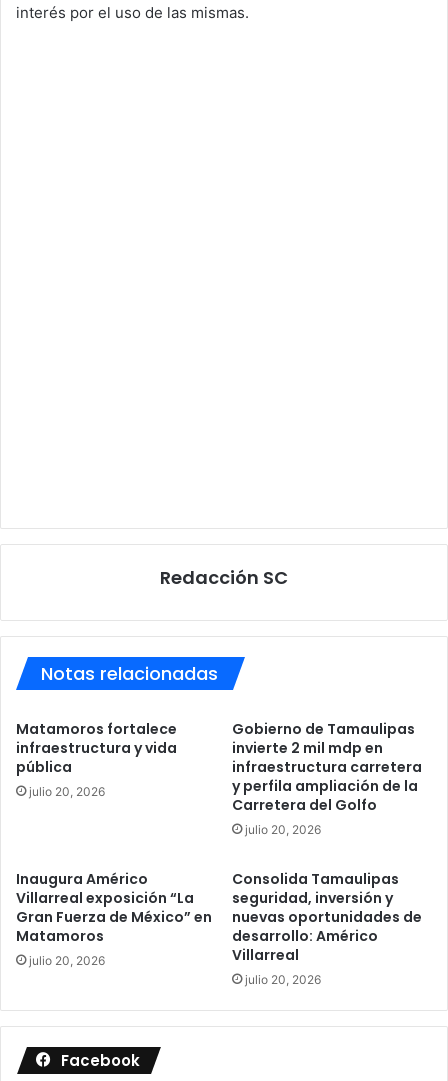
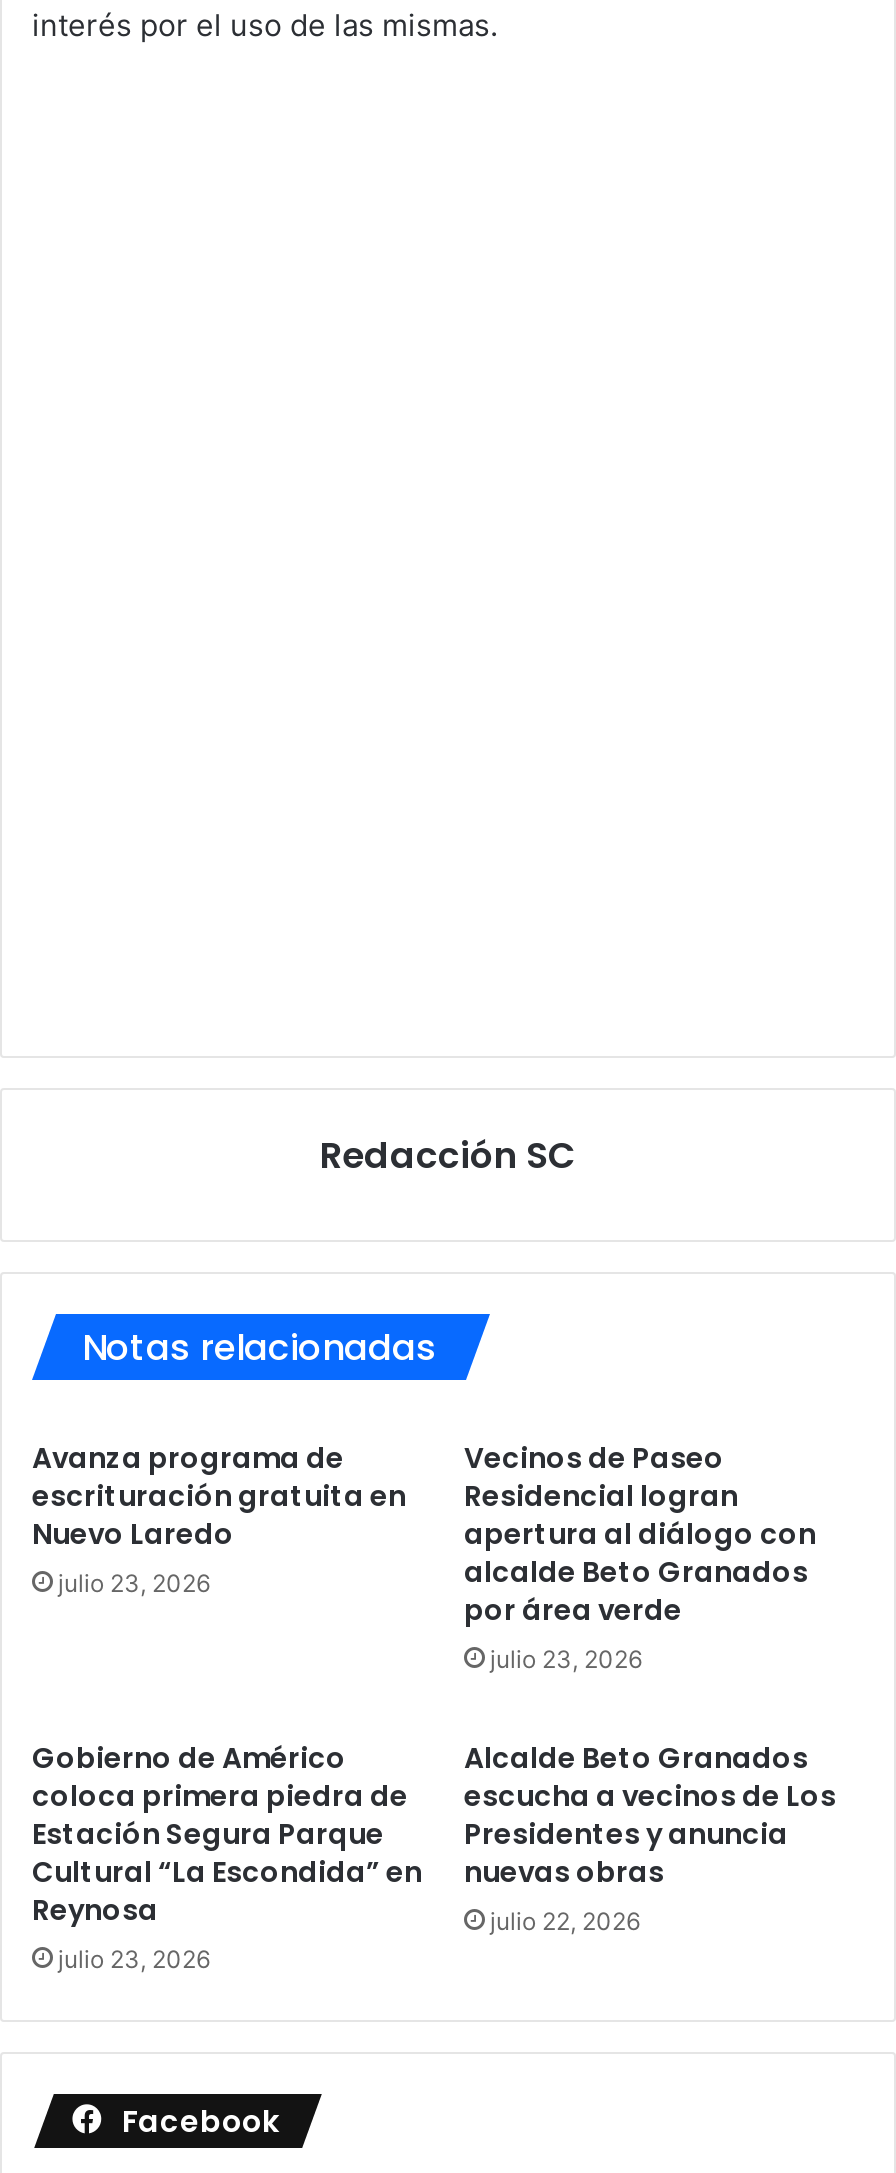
- Matamoros fortalece
- infraestructura y vida
- pública
- julio 20, 2026
+ Avanza programa de
+ escrituración gratuita en
+ Nuevo Laredo
+ julio 23, 2026

- Gobierno de Tamaulipas
- invierte 2 mil mdp en
- infraestructura carretera
- y perfila ampliación de la
- Carretera del Golfo
- julio 20, 2026
+ Vecinos de Paseo
+ Residencial logran
+ apertura al diálogo con
+ alcalde Beto Granados
+ por área verde
+ julio 23, 2026

- Inaugura Américo
- Villarreal exposición “La
- Gran Fuerza de México” en
- Matamoros
- julio 20, 2026
+ Gobierno de Américo
+ coloca primera piedra de
+ Estación Segura Parque
+ Cultural “La Escondida” en
+ Reynosa
+ julio 23, 2026

- Consolida Tamaulipas
- seguridad, inversión y
- nuevas oportunidades de
- desarrollo: Américo
- Villarreal
- julio 20, 2026
+ Alcalde Beto Granados
+ escucha a vecinos de Los
+ Presidentes y anuncia
+ nuevas obras
+ julio 22, 2026
